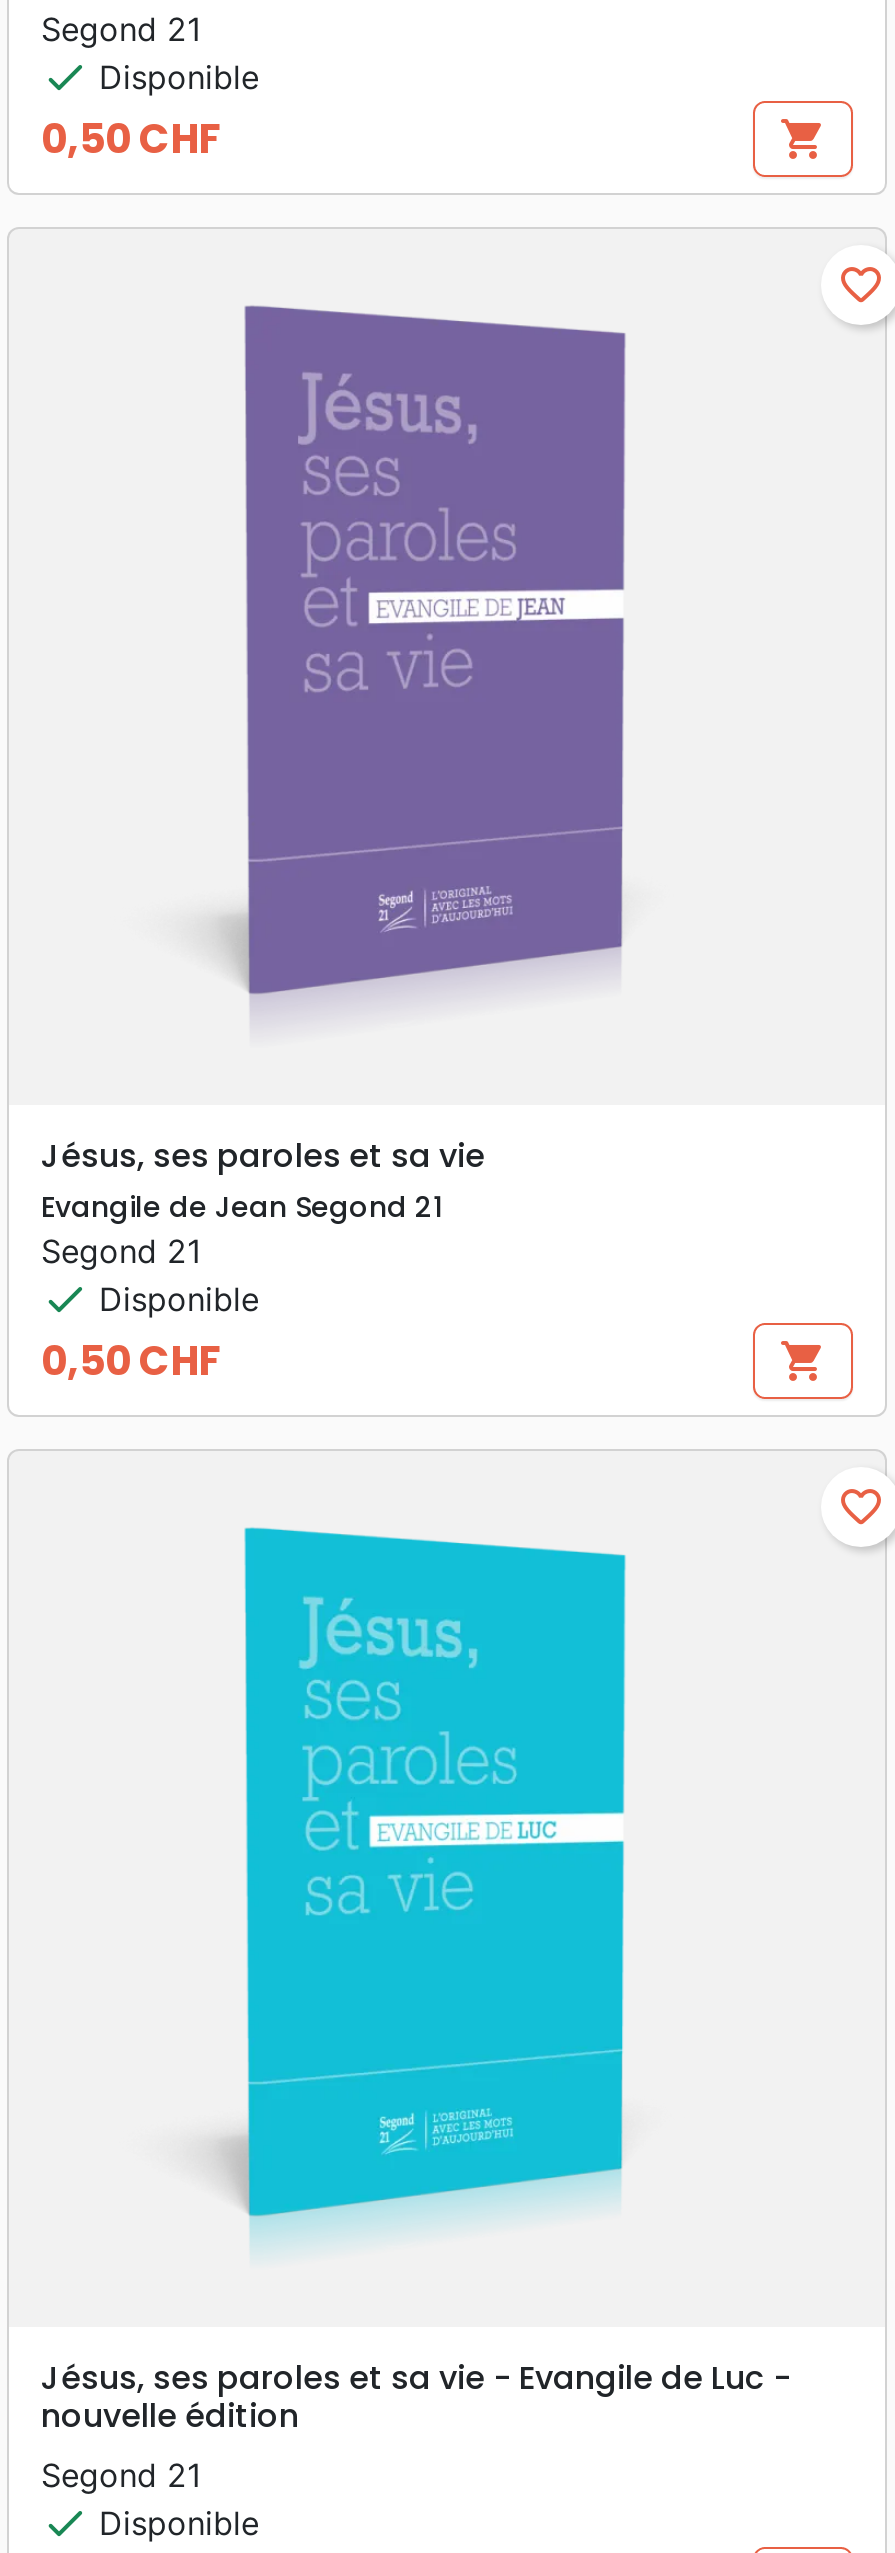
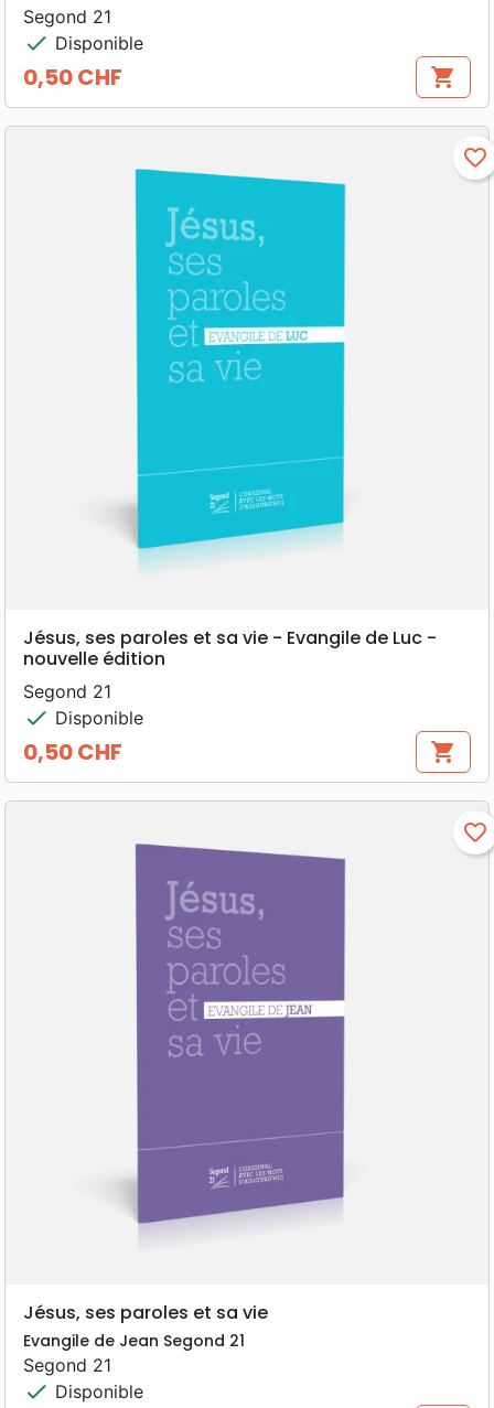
moved down: [image]

moved down: Jésus, ses paroles et sa vie | Evangile de Jean Segond 21

moved up: [image]

moved up: Jésus, ses paroles et sa vie - Evangile de Luc - | nouvelle édition
